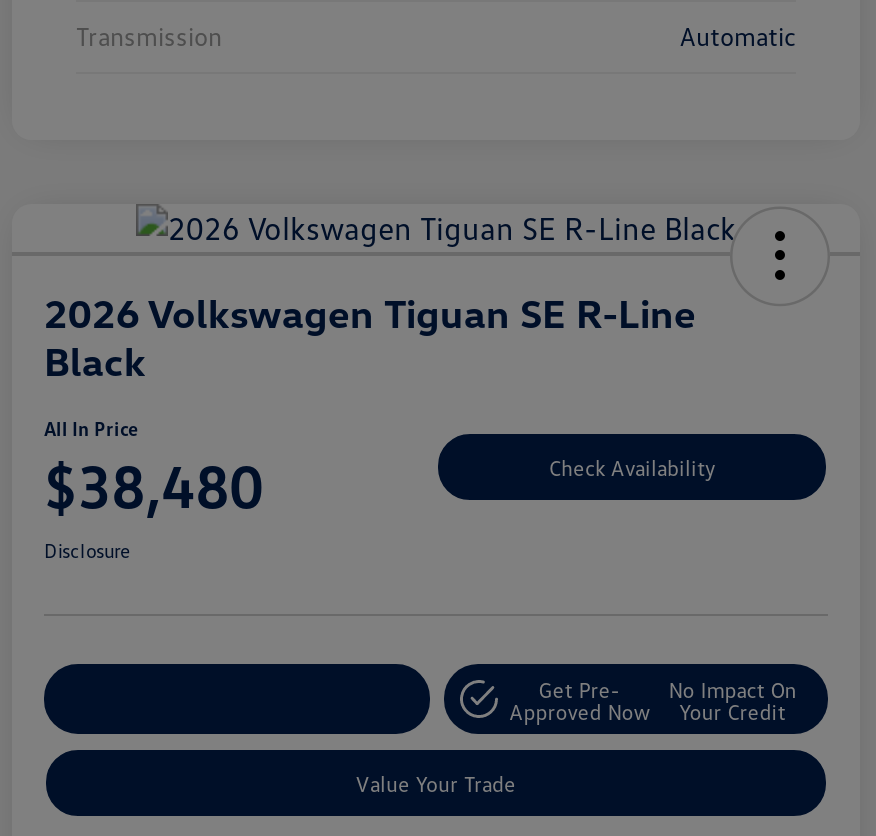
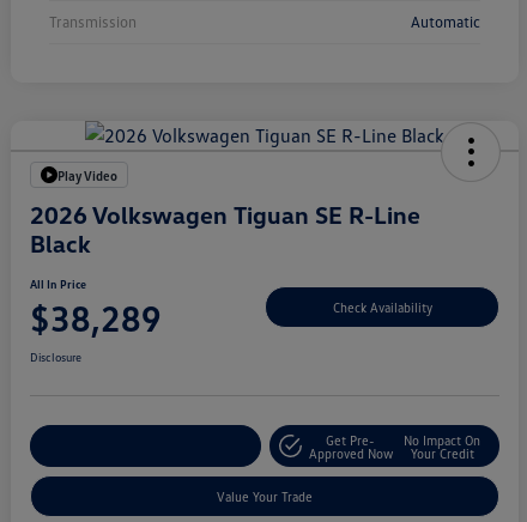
+ Play Video

- $38,480
+ $38,289
